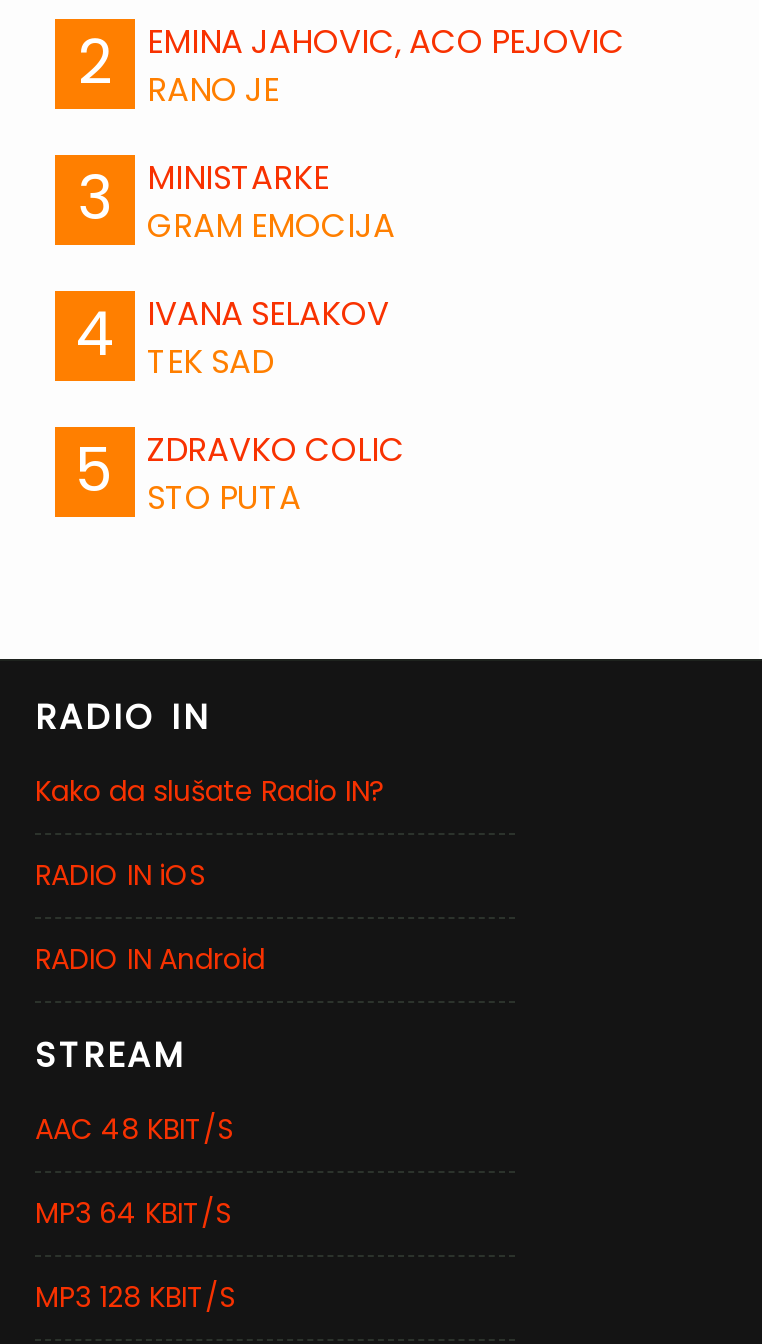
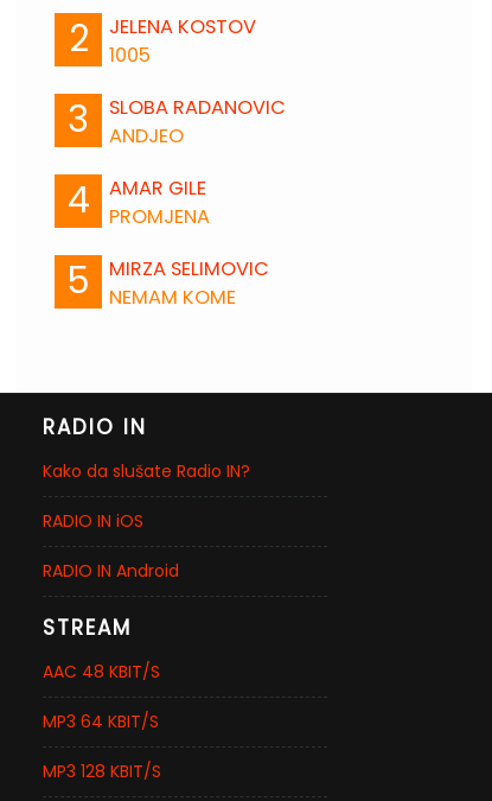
- EMINA JAHOVIC, ACO PEJOVIC
- RANO JE
+ JELENA KOSTOV
+ 1005

- MINISTARKE
- GRAM EMOCIJA
+ SLOBA RADANOVIC
+ ANDJEO

- IVANA SELAKOV
- TEK SAD
+ AMAR GILE
+ PROMJENA

- ZDRAVKO COLIC
- STO PUTA
+ MIRZA SELIMOVIC
+ NEMAM KOME
